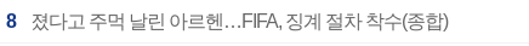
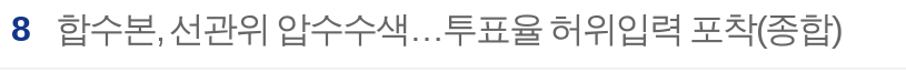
- 졌다고 주먹 날린 아르헨…FIFA, 징계 절차 착수(종합)
+ 합수본, 선관위 압수수색…투표율 허위입력 포착(종합)
